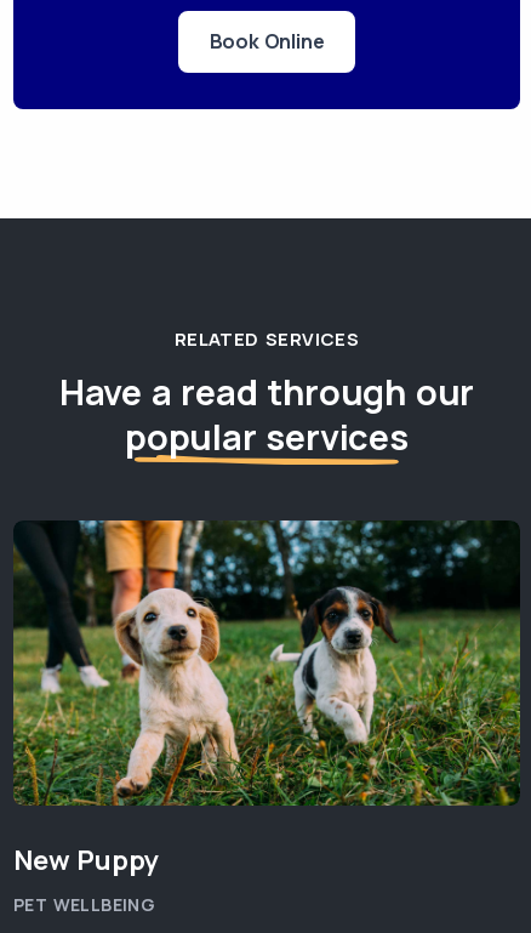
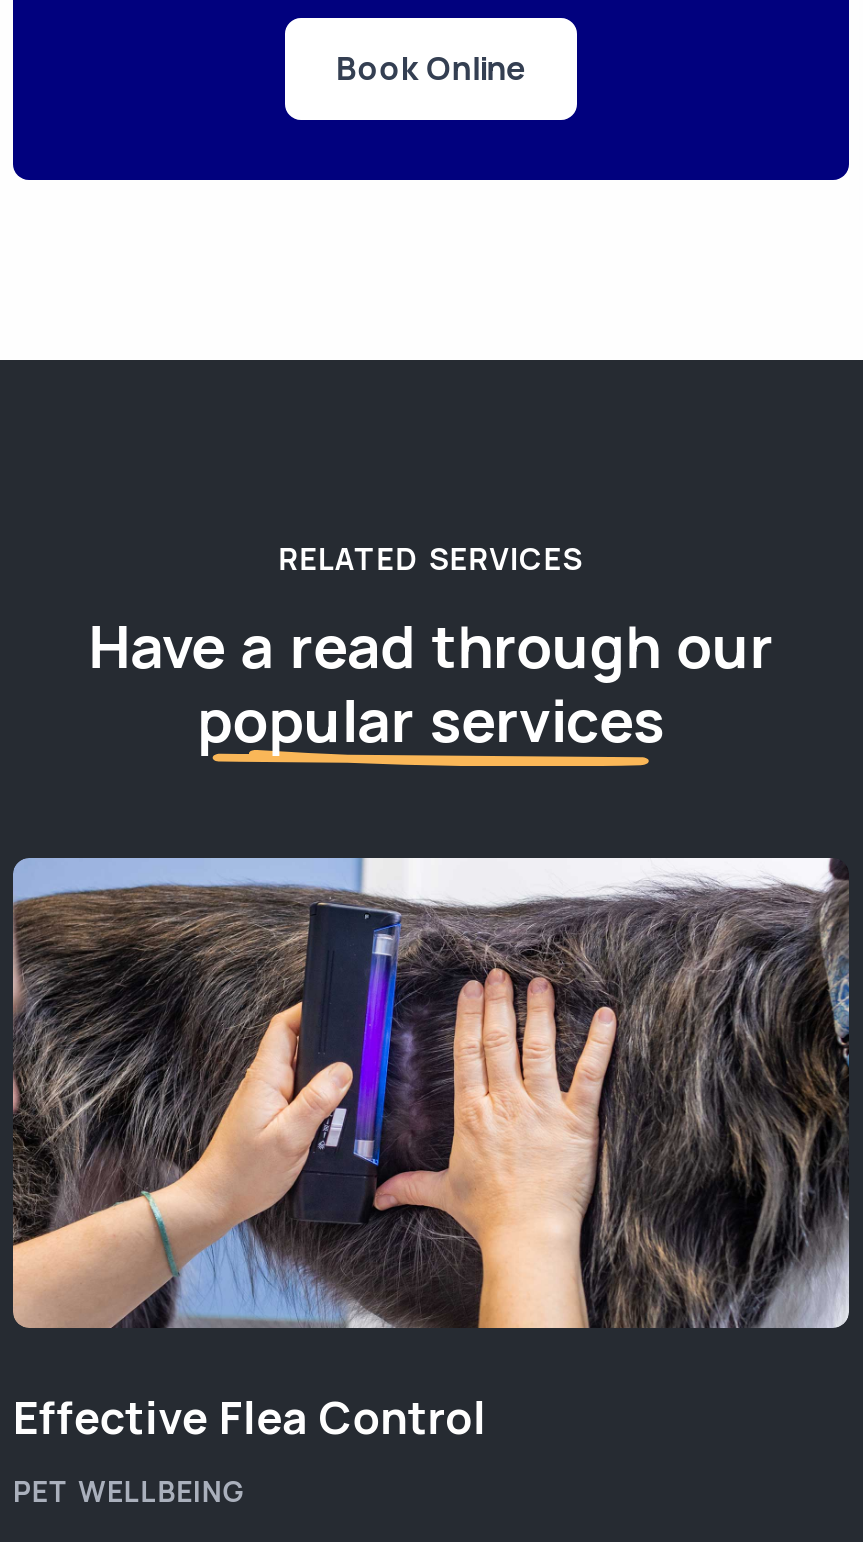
- [image]
- New Puppy
+ [image]
+ Effective Flea Control
